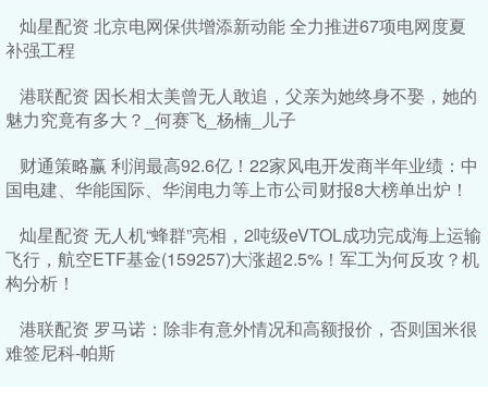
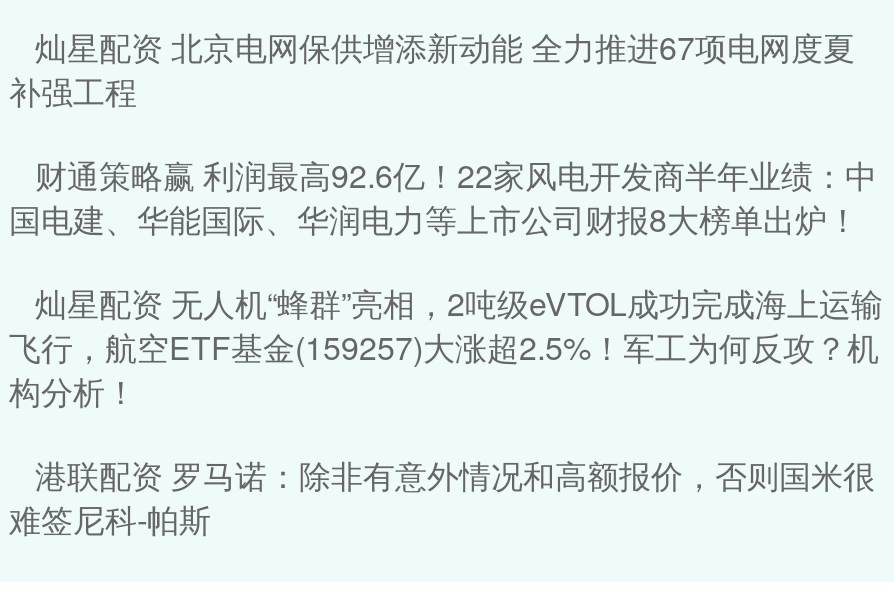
- 港联配资 因长相太美曾无人敢追，父亲为她终身不娶，她的
- 魅力究竟有多大？_何赛飞_杨楠_儿子
